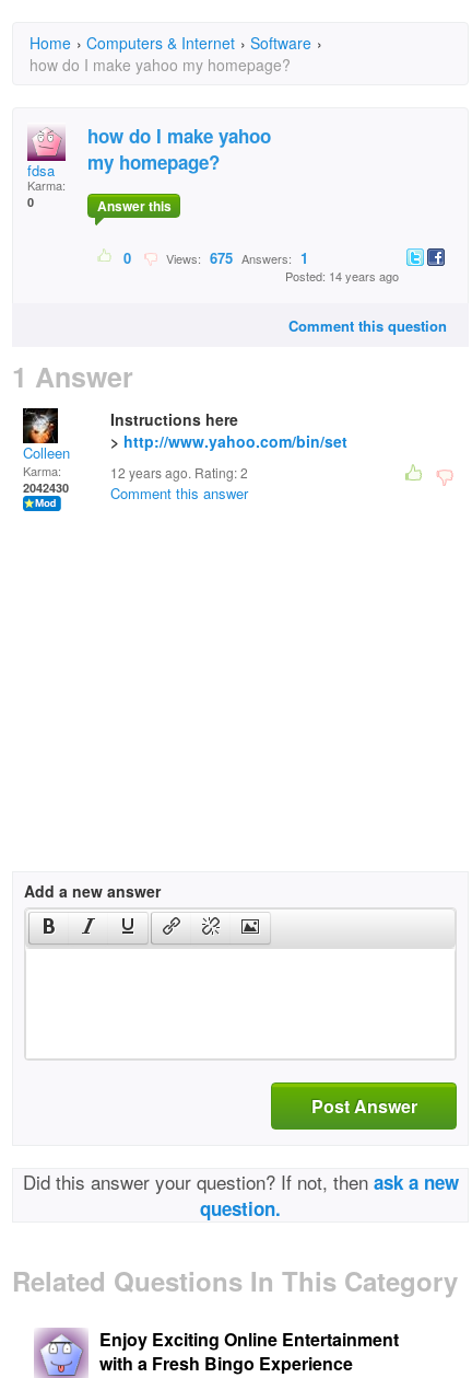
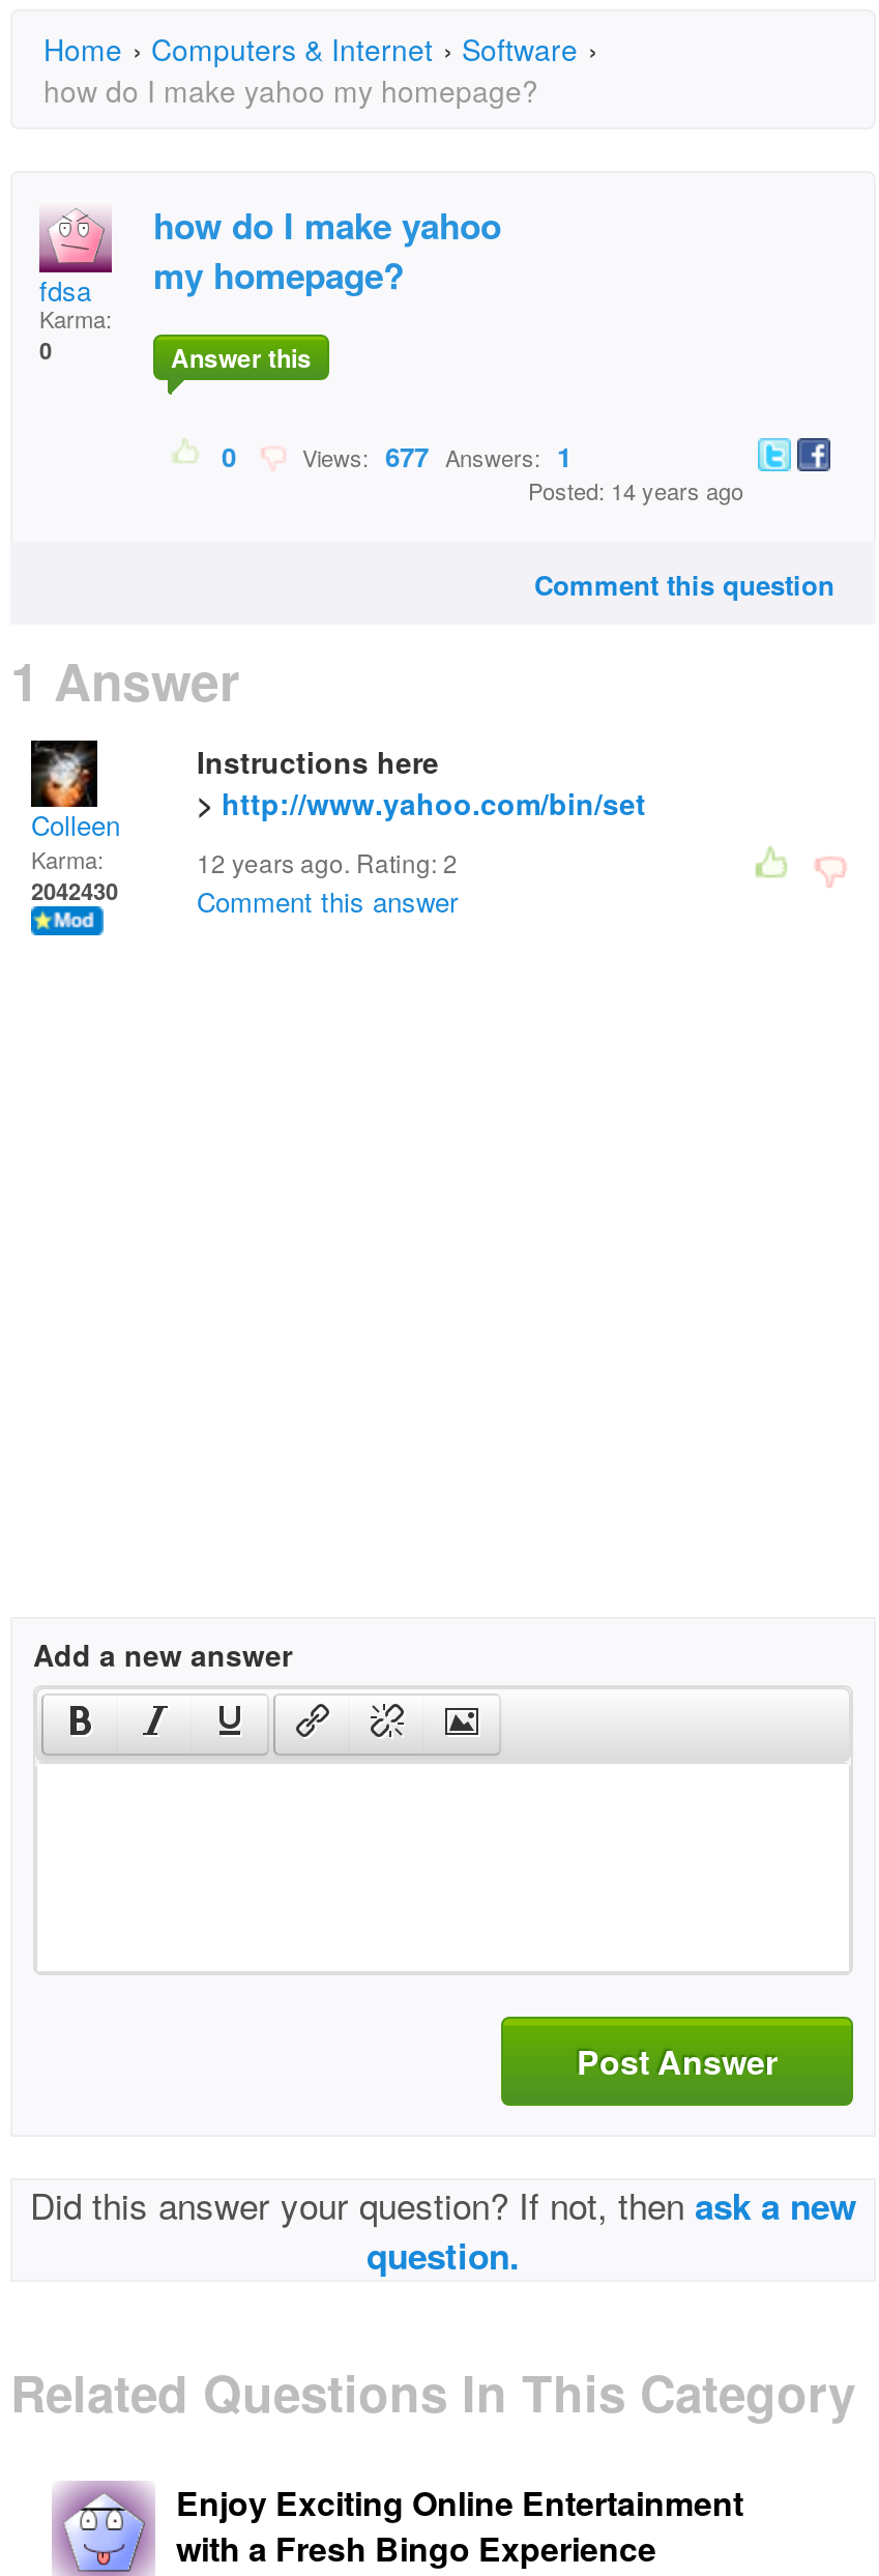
- Views: 675 Answers: 1
+ Views: 677 Answers: 1
